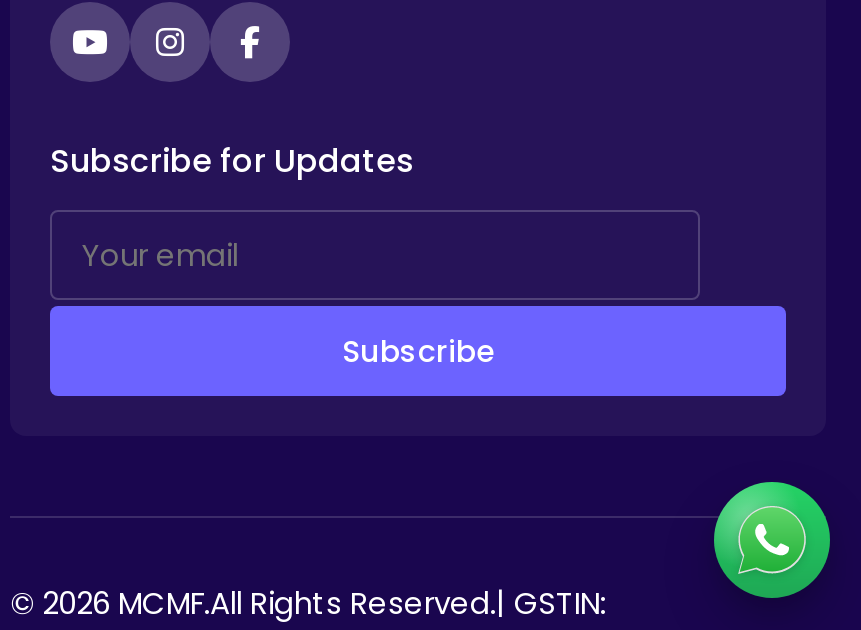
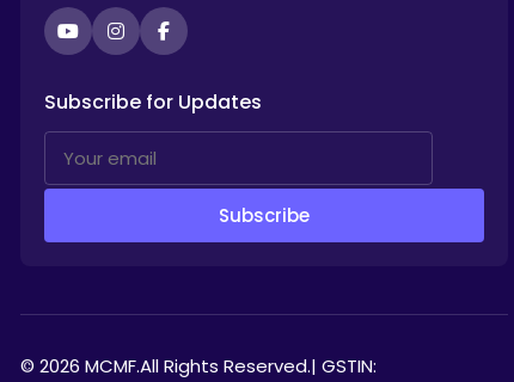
- [image]
